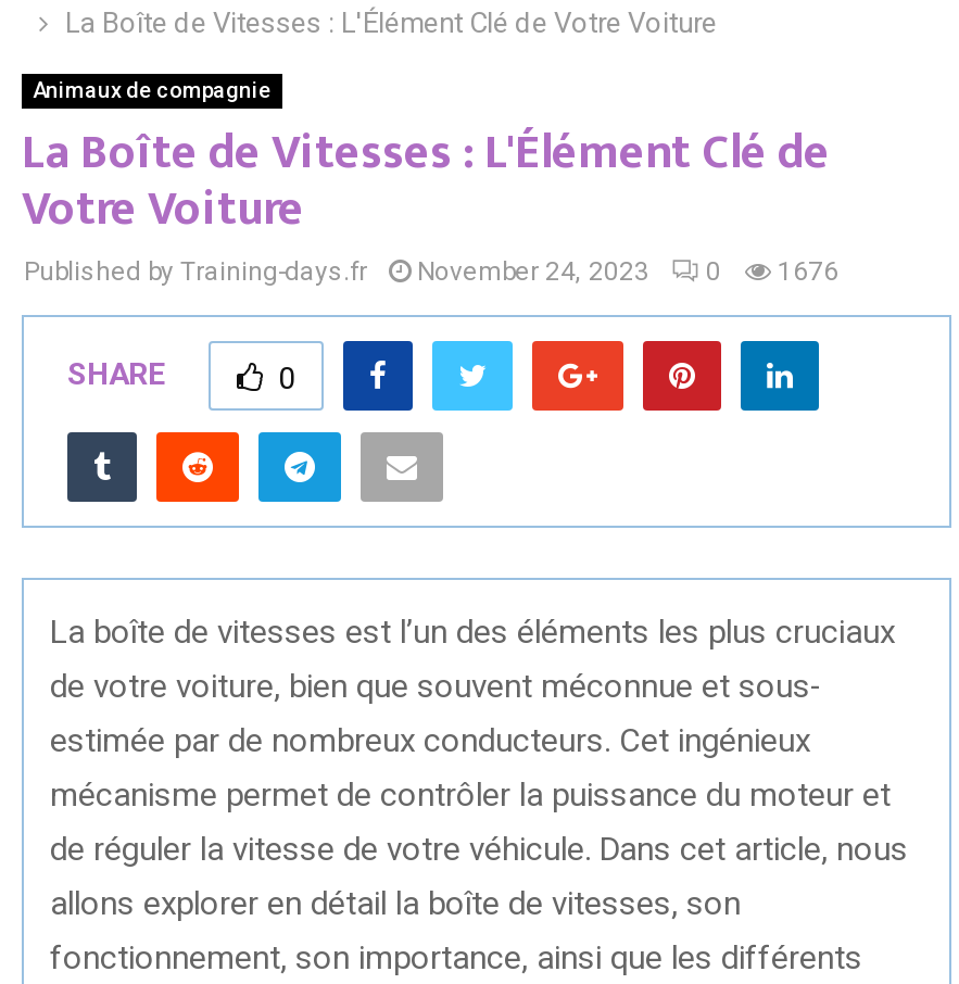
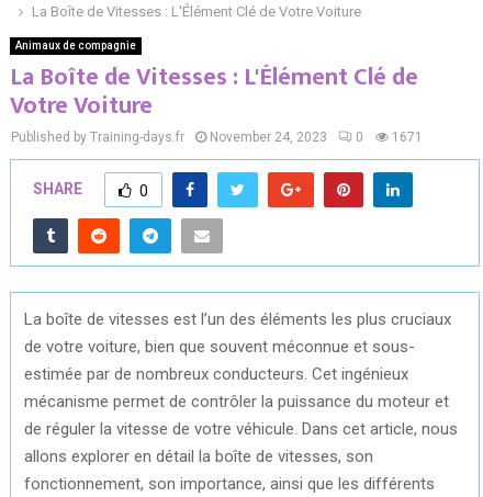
- Published by Training-days.fr November 24, 2023 0 1676
+ Published by Training-days.fr November 24, 2023 0 1671
